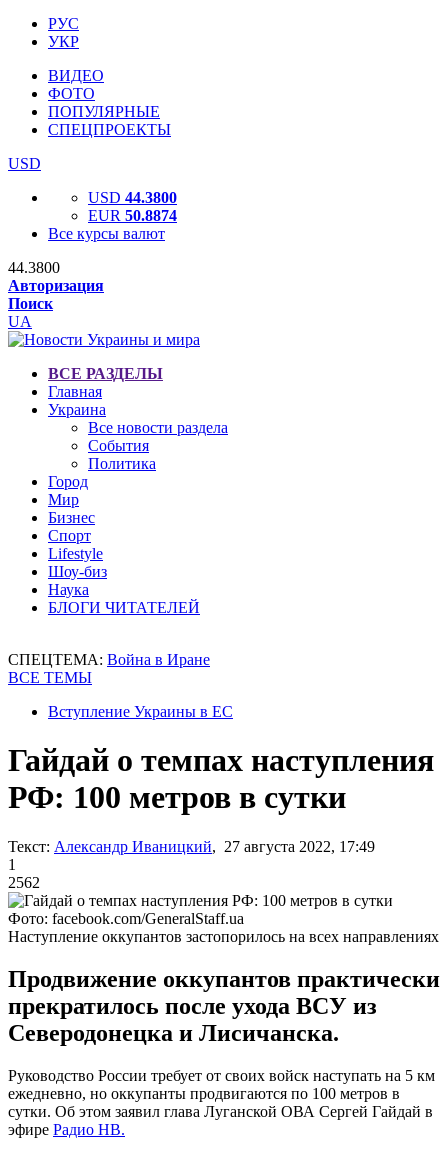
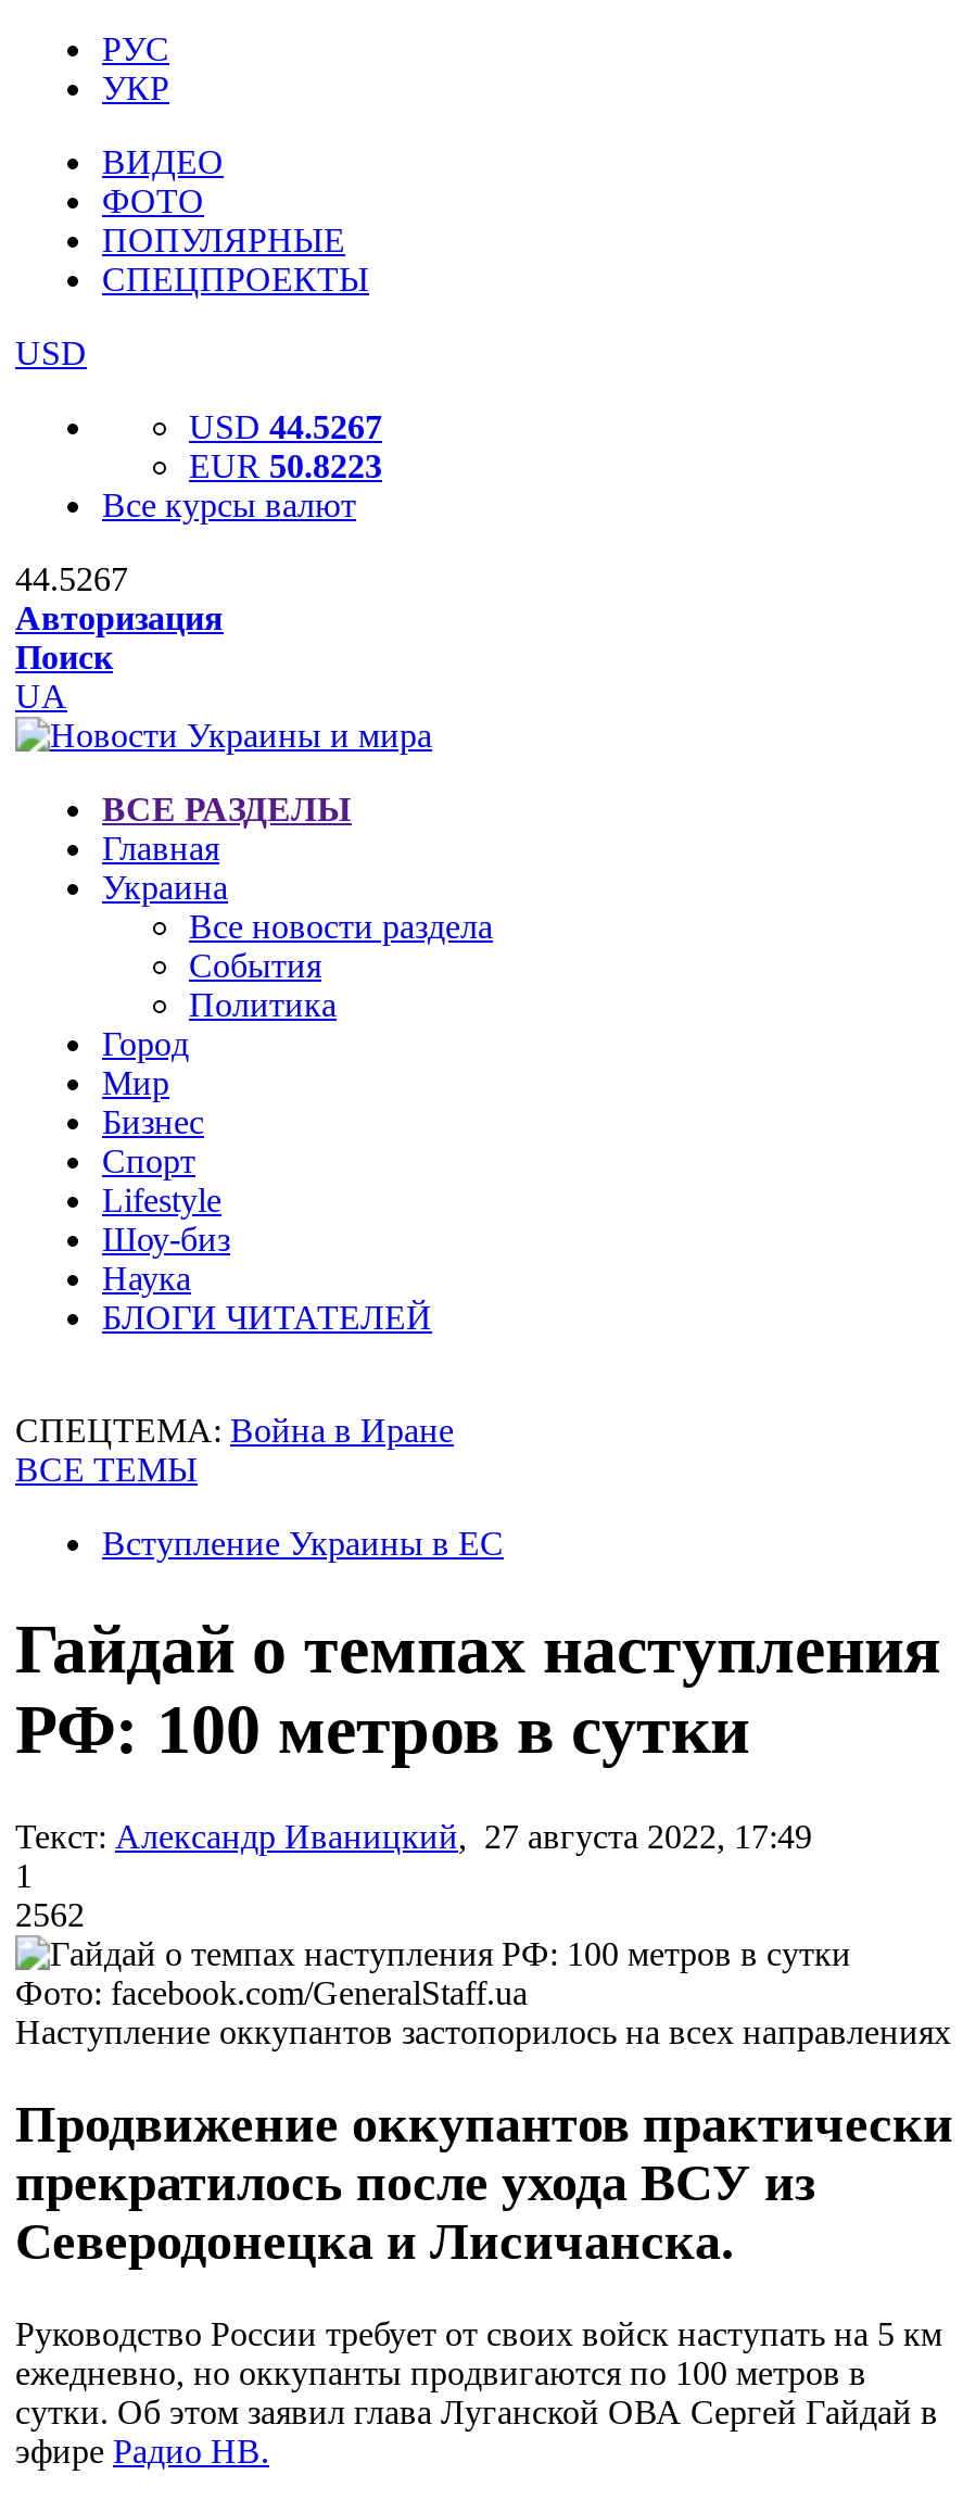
- USD 44.3800
+ USD 44.5267

- EUR 50.8874
+ EUR 50.8223

- 44.3800
+ 44.5267
